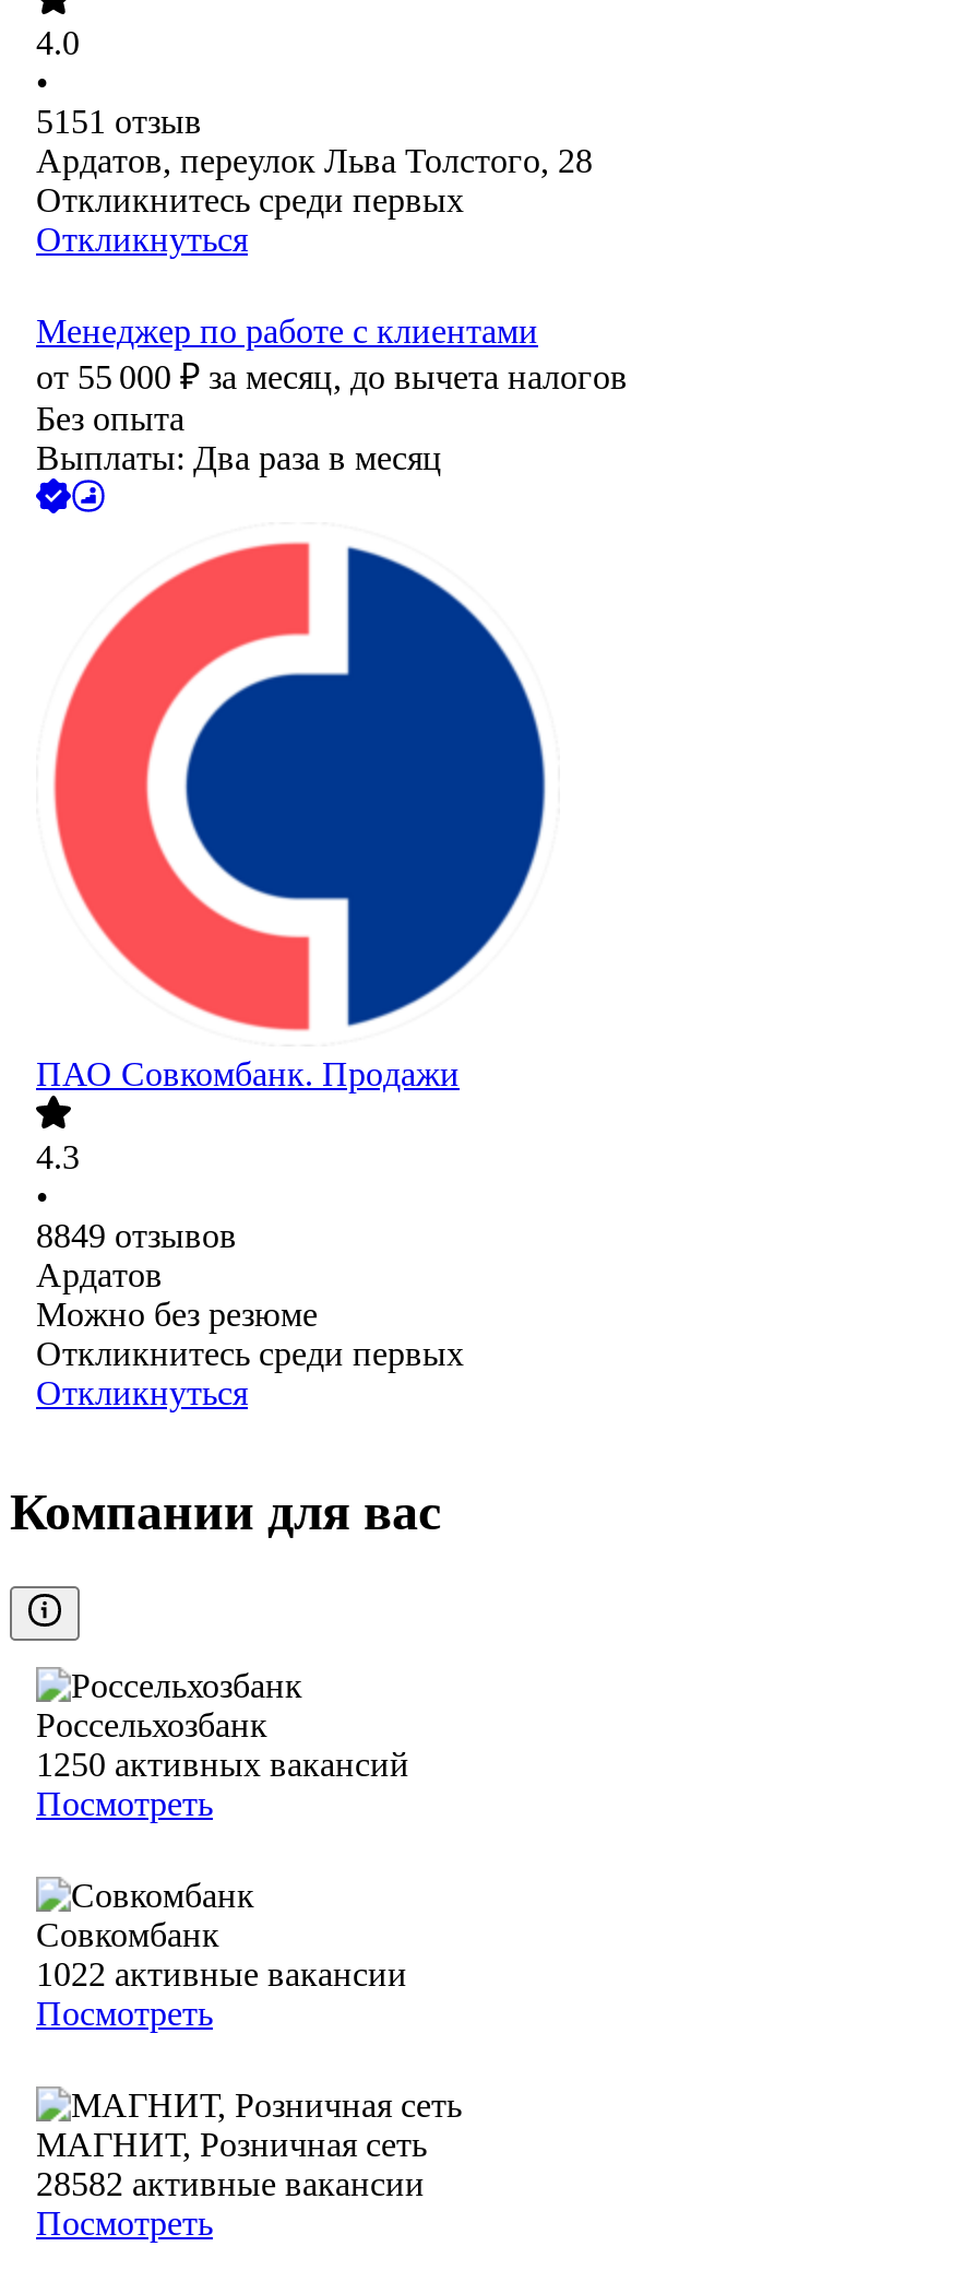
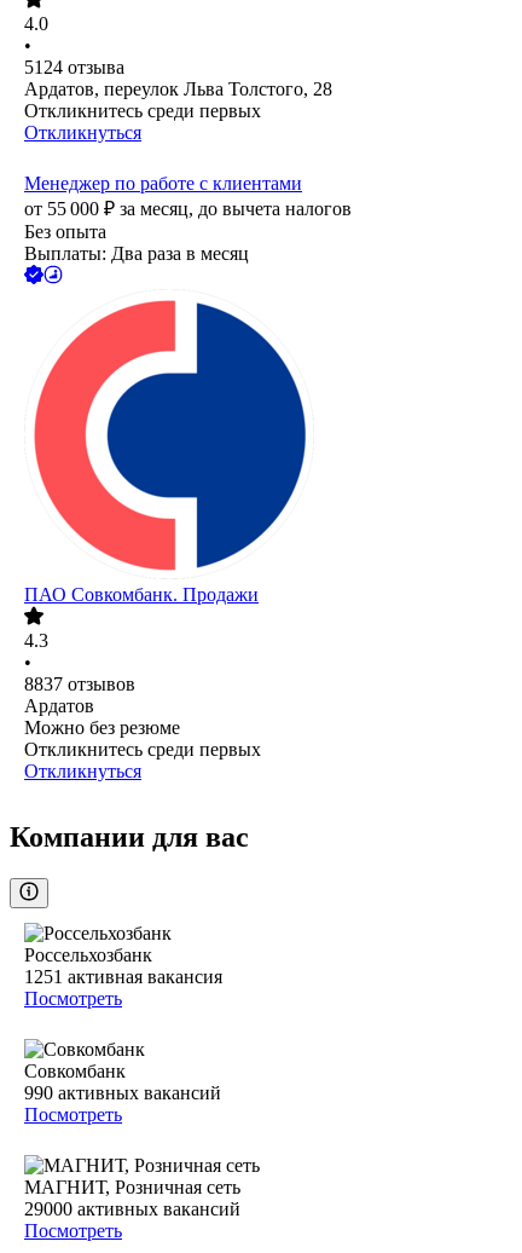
- 5151 отзыв
+ 5124 отзыва

- 8849 отзывов
+ 8837 отзывов

- 1250 активных вакансий
+ 1251 активная вакансия

- 1022 активные вакансии
+ 990 активных вакансий

- 28582 активные вакансии
+ 29000 активных вакансий
